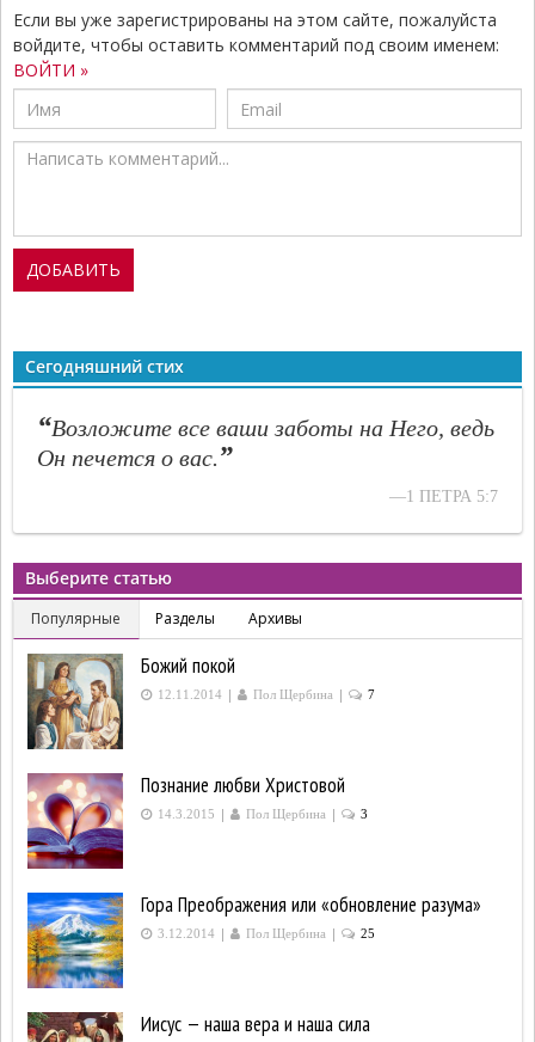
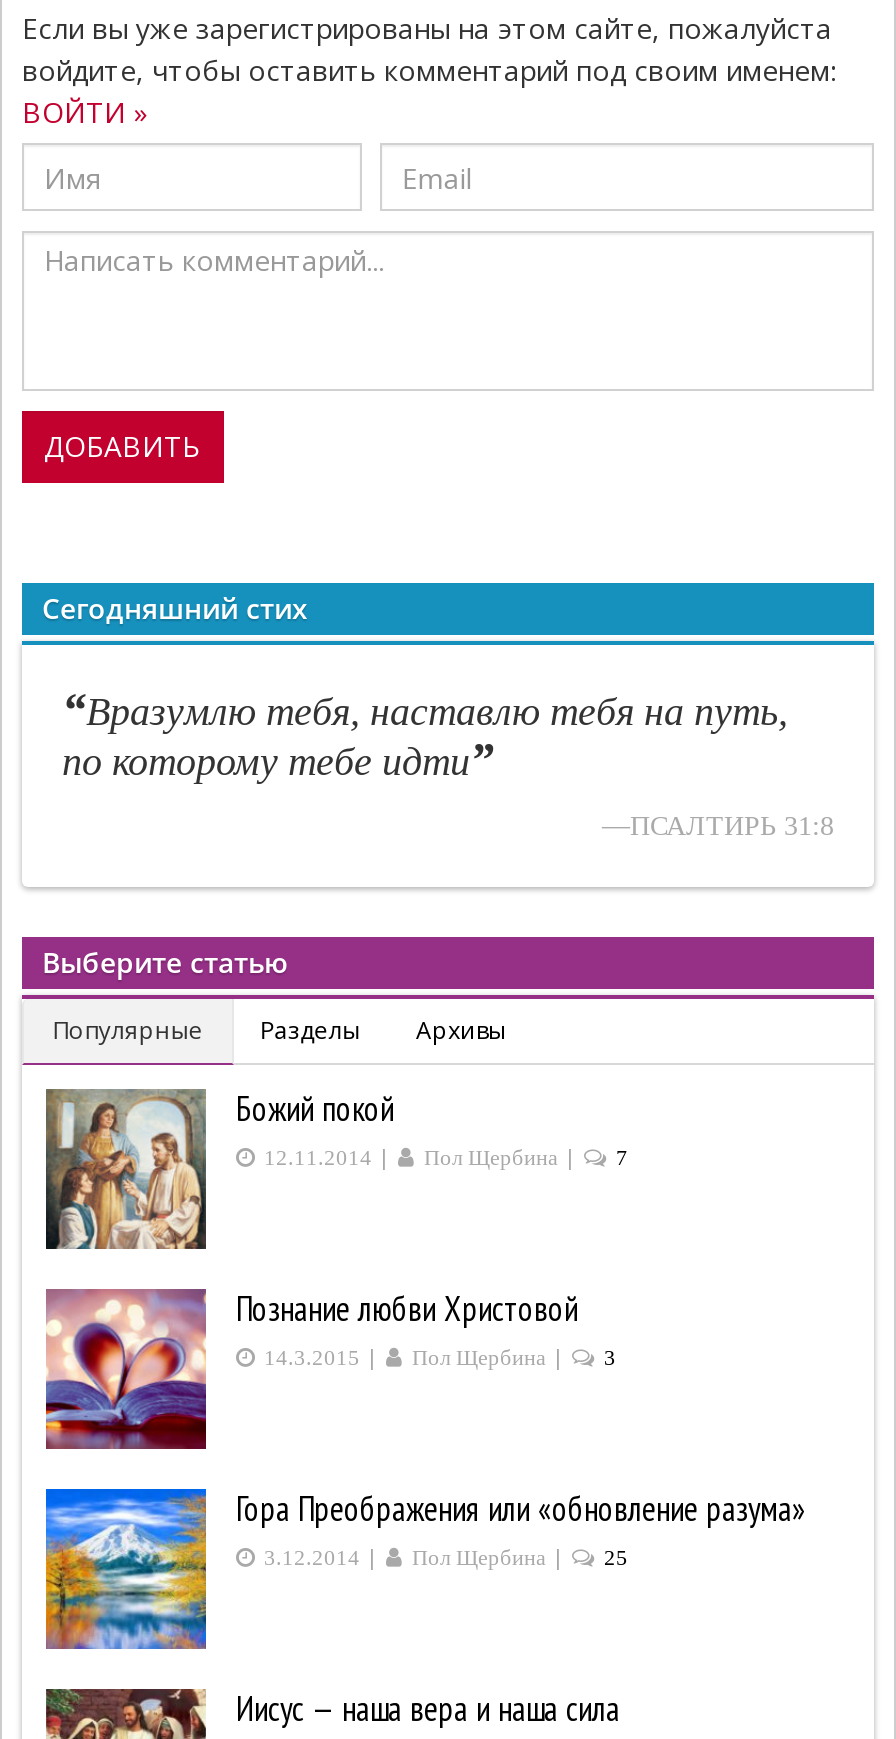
- “Возложите все ваши заботы на Него, ведь
- Он печется о вас.”
+ “Вразумлю тебя, наставлю тебя на путь,
+ по которому тебе идти”

- —1 ПЕТРА 5:7
+ —ПСАЛТИРЬ 31:8
